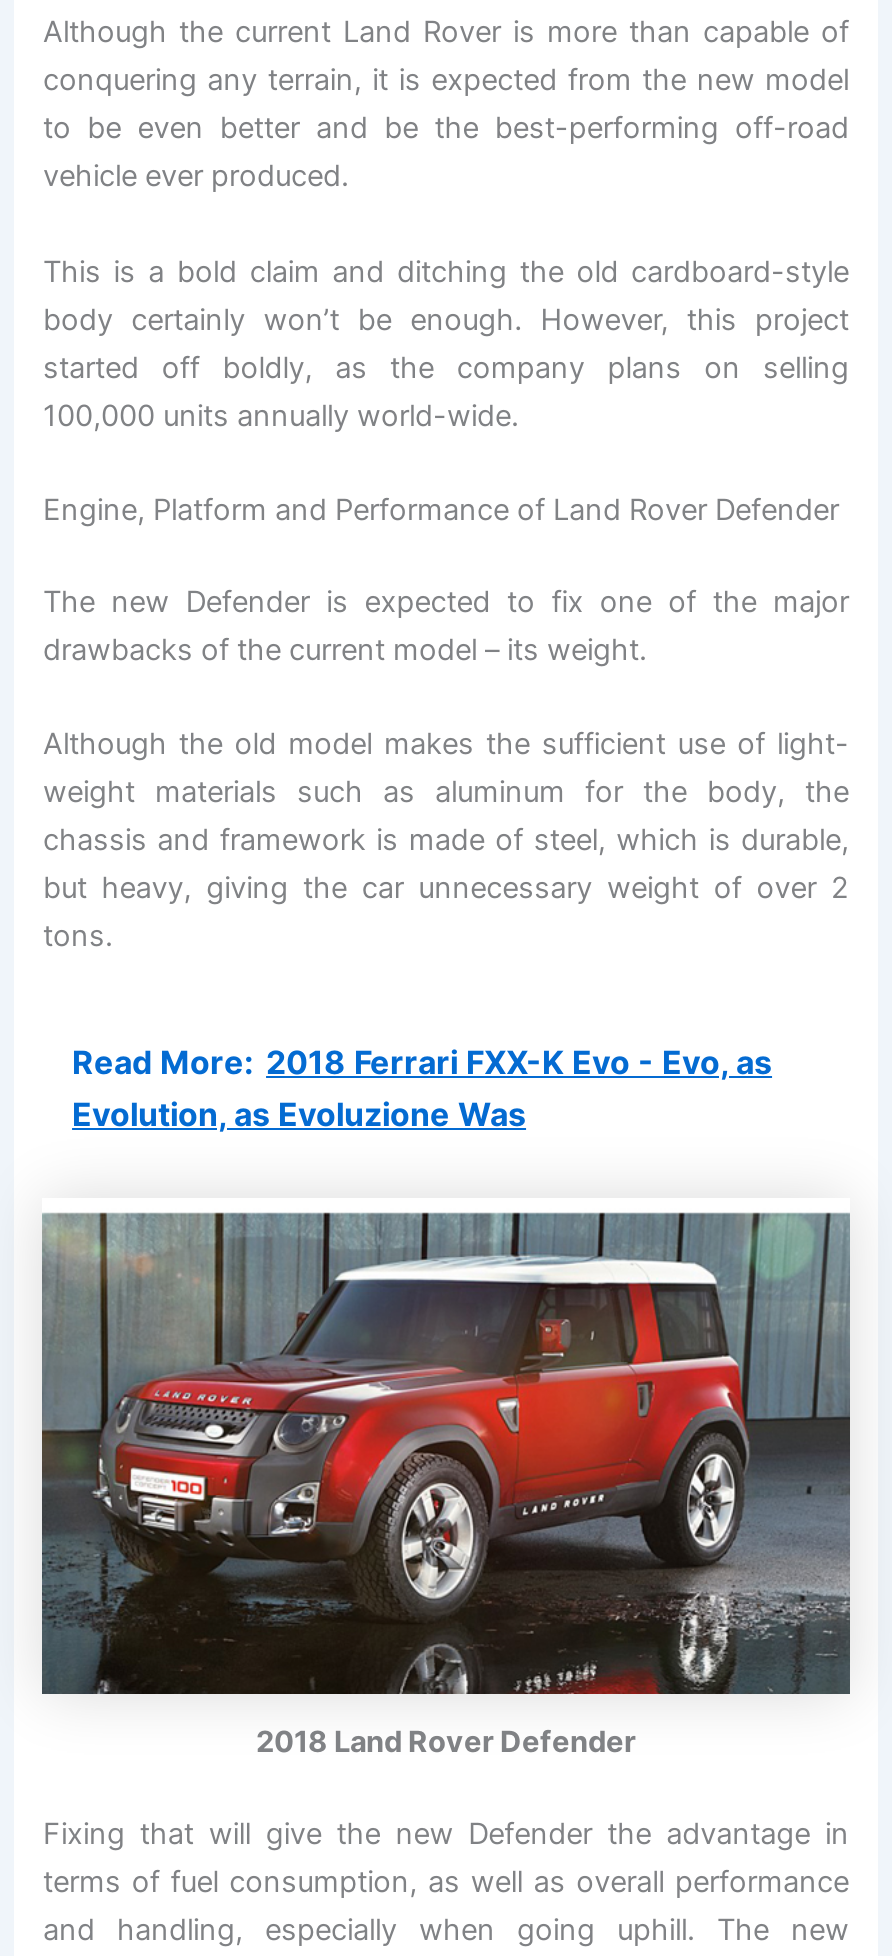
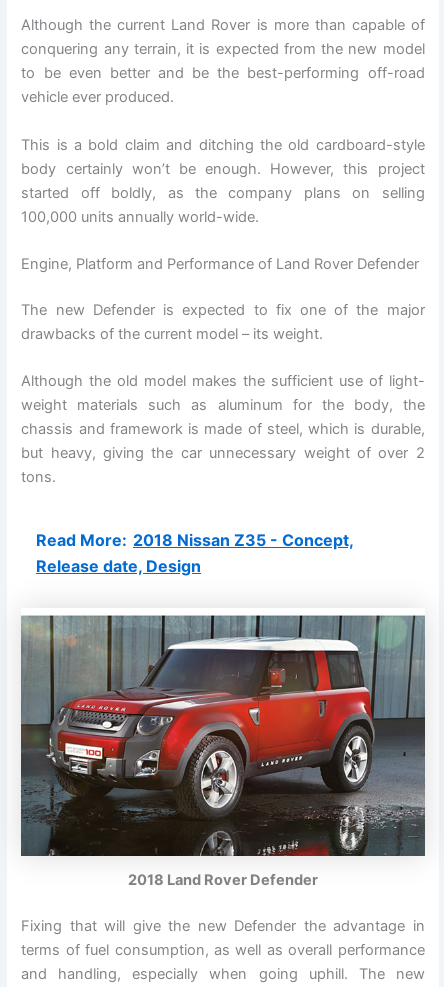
- Read More: 2018 Ferrari FXX-K Evo - Evo, as
- Evolution, as Evoluzione Was
+ Read More: 2018 Nissan Z35 - Concept,
+ Release date, Design
